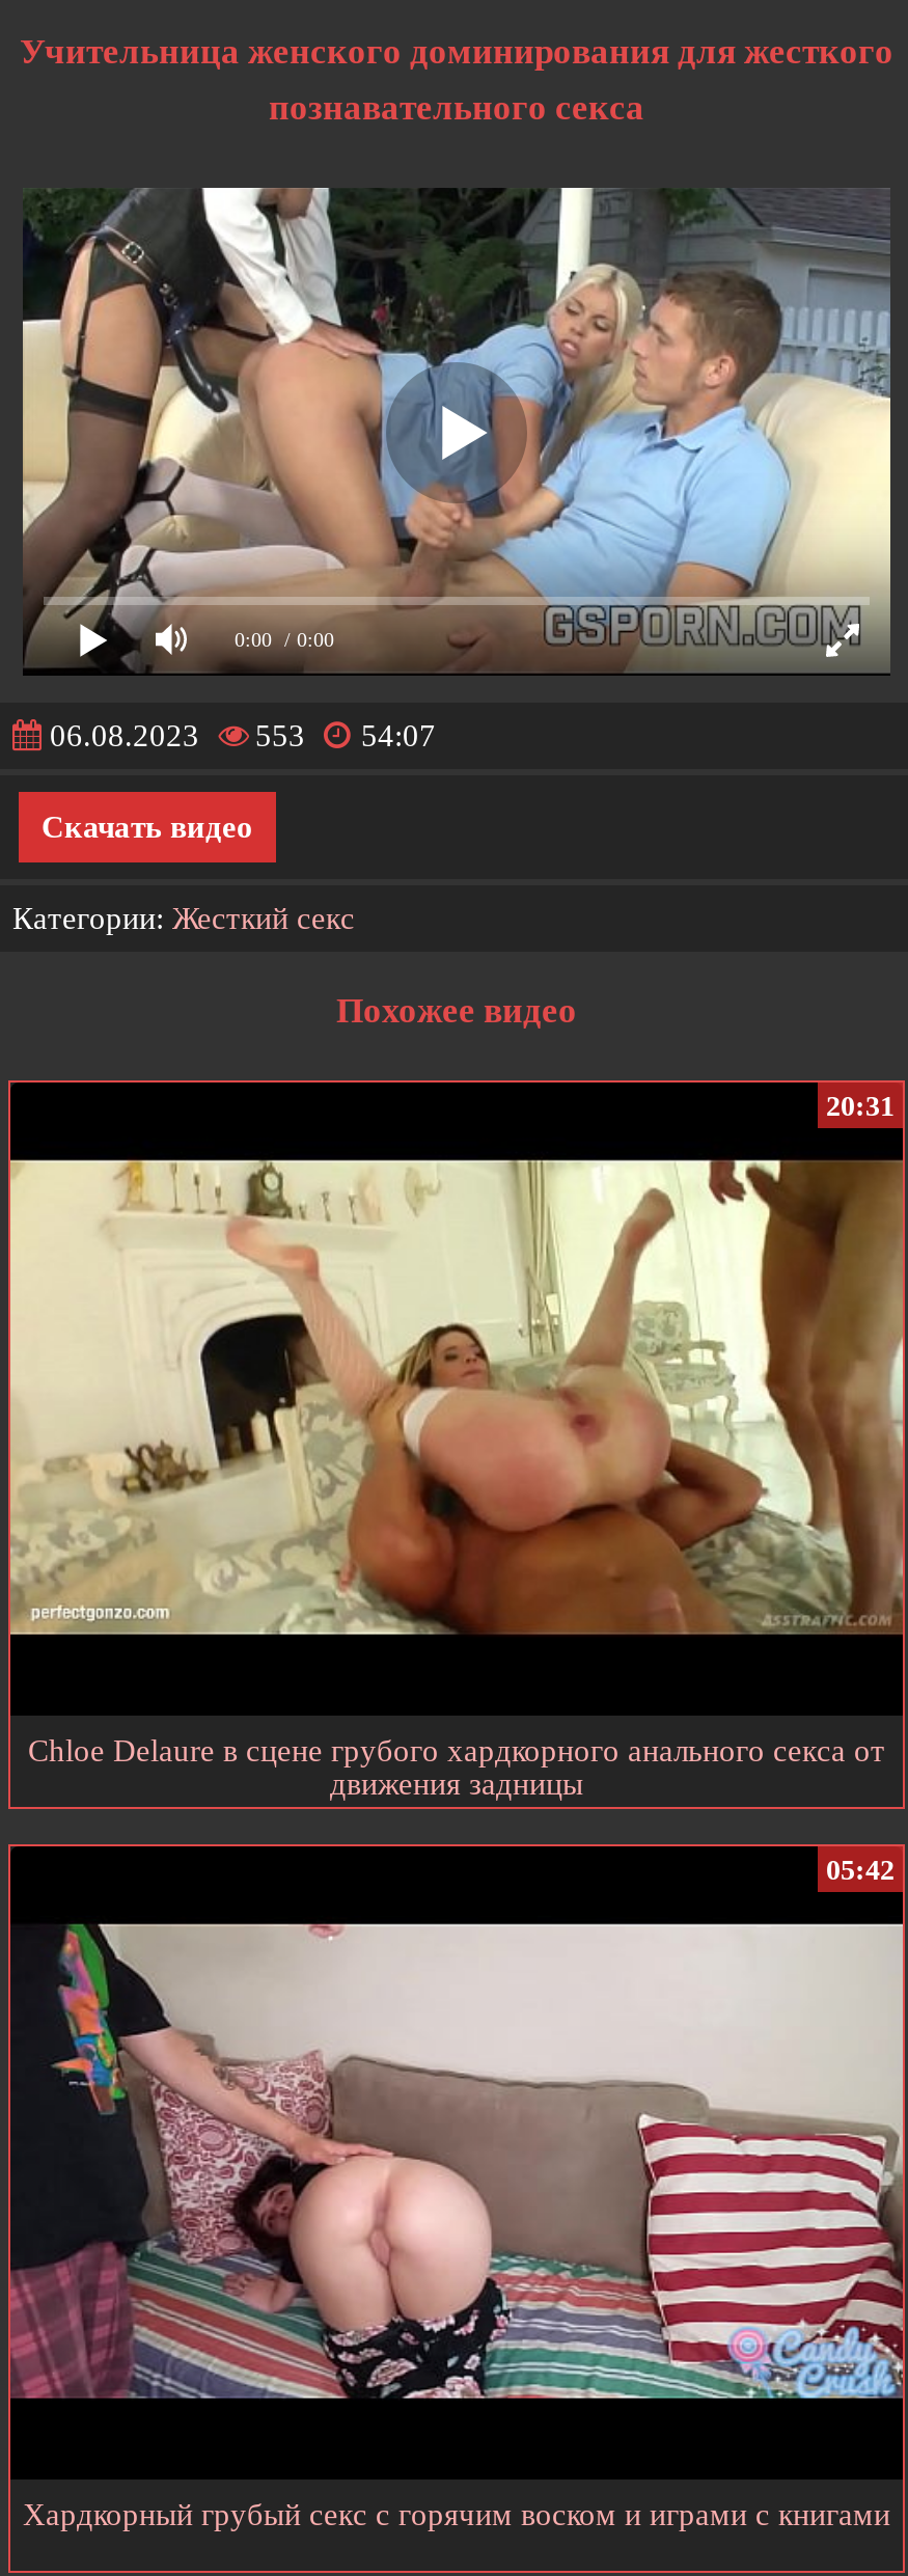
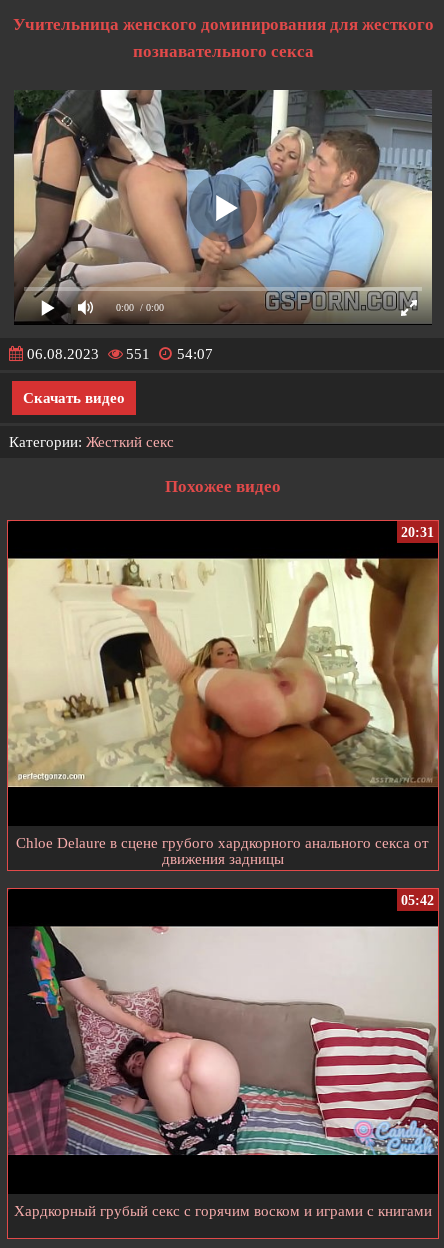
- 06.08.2023 553 54:07
+ 06.08.2023 551 54:07
